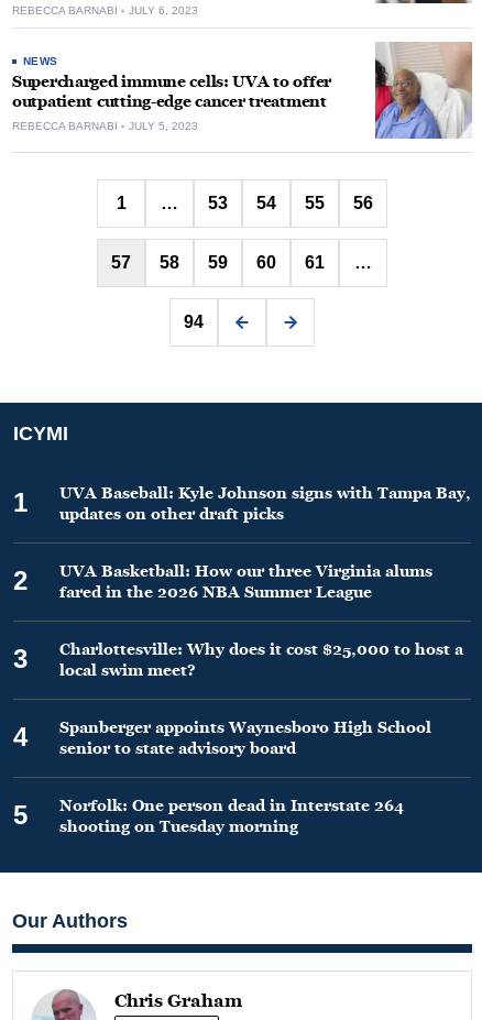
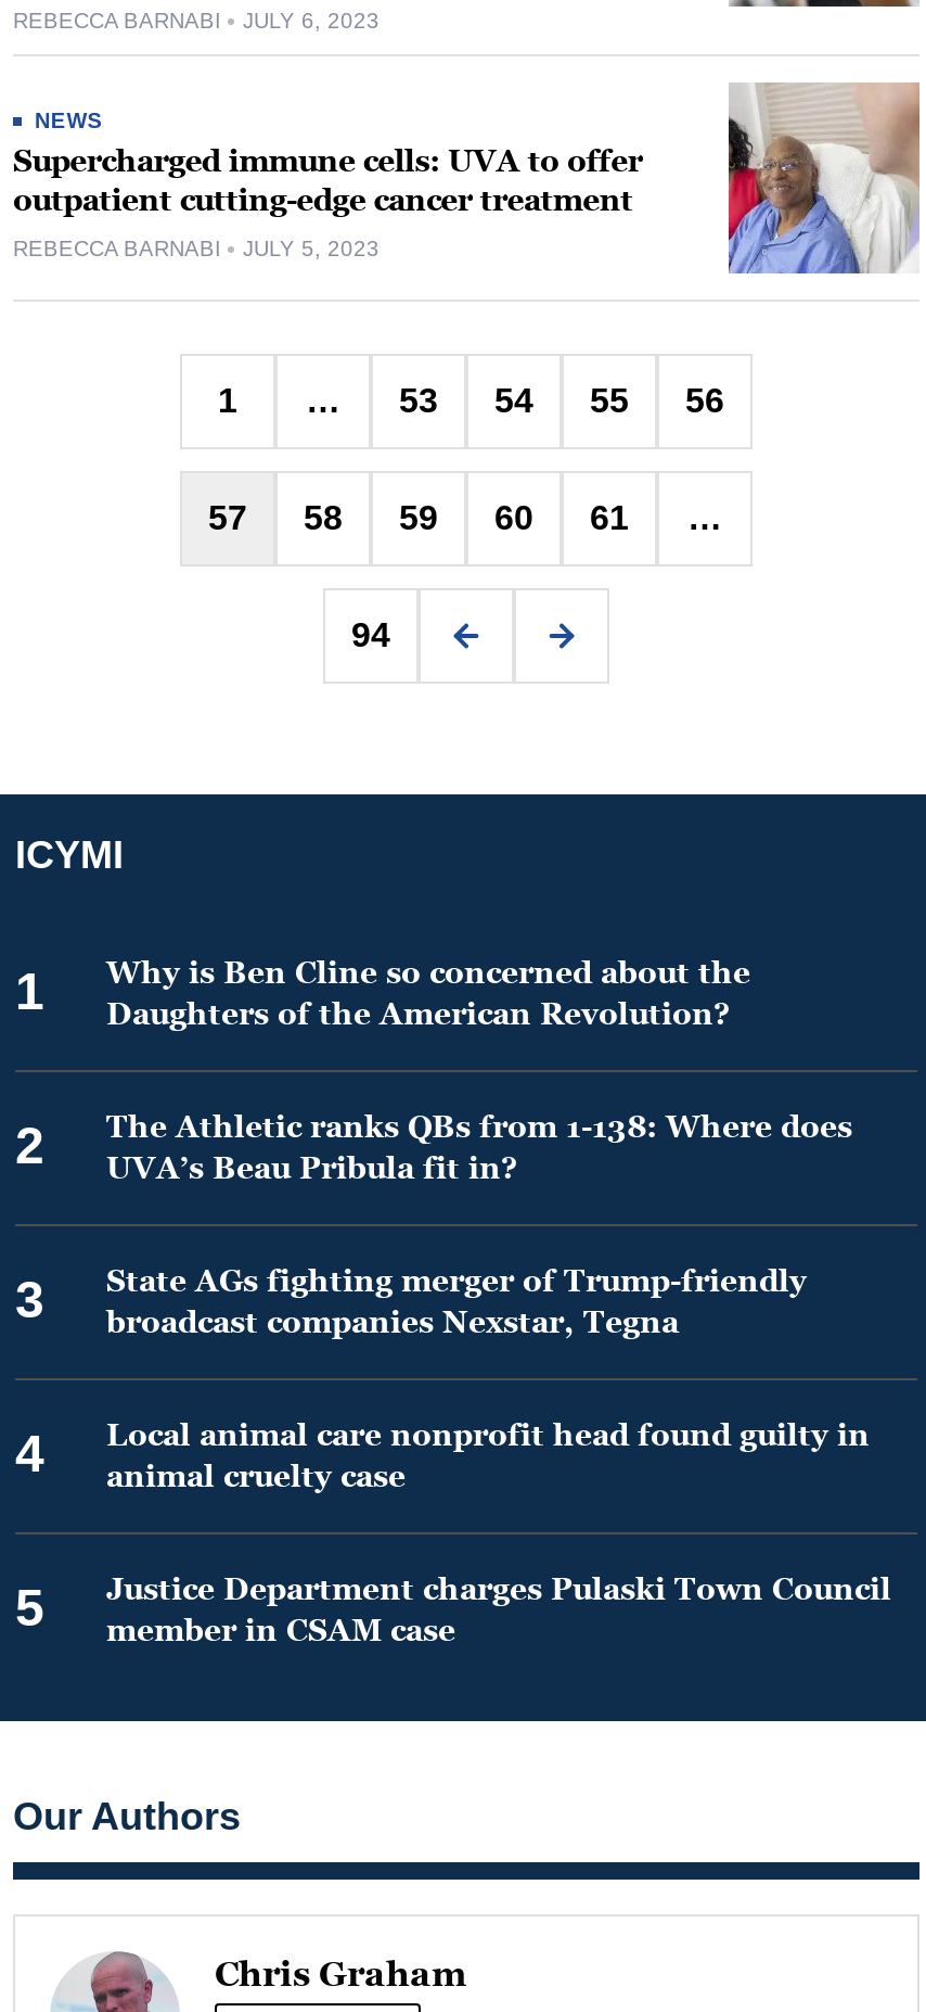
- UVA Baseball: Kyle Johnson signs with Tampa Bay,
- updates on other draft picks
+ Why is Ben Cline so concerned about the
+ Daughters of the American Revolution?

- UVA Basketball: How our three Virginia alums
- fared in the 2026 NBA Summer League
+ The Athletic ranks QBs from 1-138: Where does
+ UVA’s Beau Pribula fit in?

- Charlottesville: Why does it cost $25,000 to host a
- local swim meet?
+ State AGs fighting merger of Trump-friendly
+ broadcast companies Nexstar, Tegna

- Spanberger appoints Waynesboro High School
- senior to state advisory board
+ Local animal care nonprofit head found guilty in
+ animal cruelty case

- Norfolk: One person dead in Interstate 264
- shooting on Tuesday morning
+ Justice Department charges Pulaski Town Council
+ member in CSAM case
